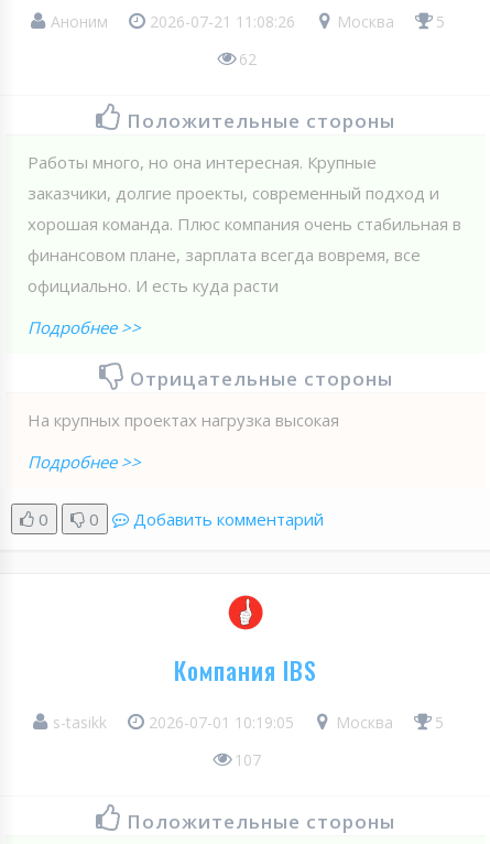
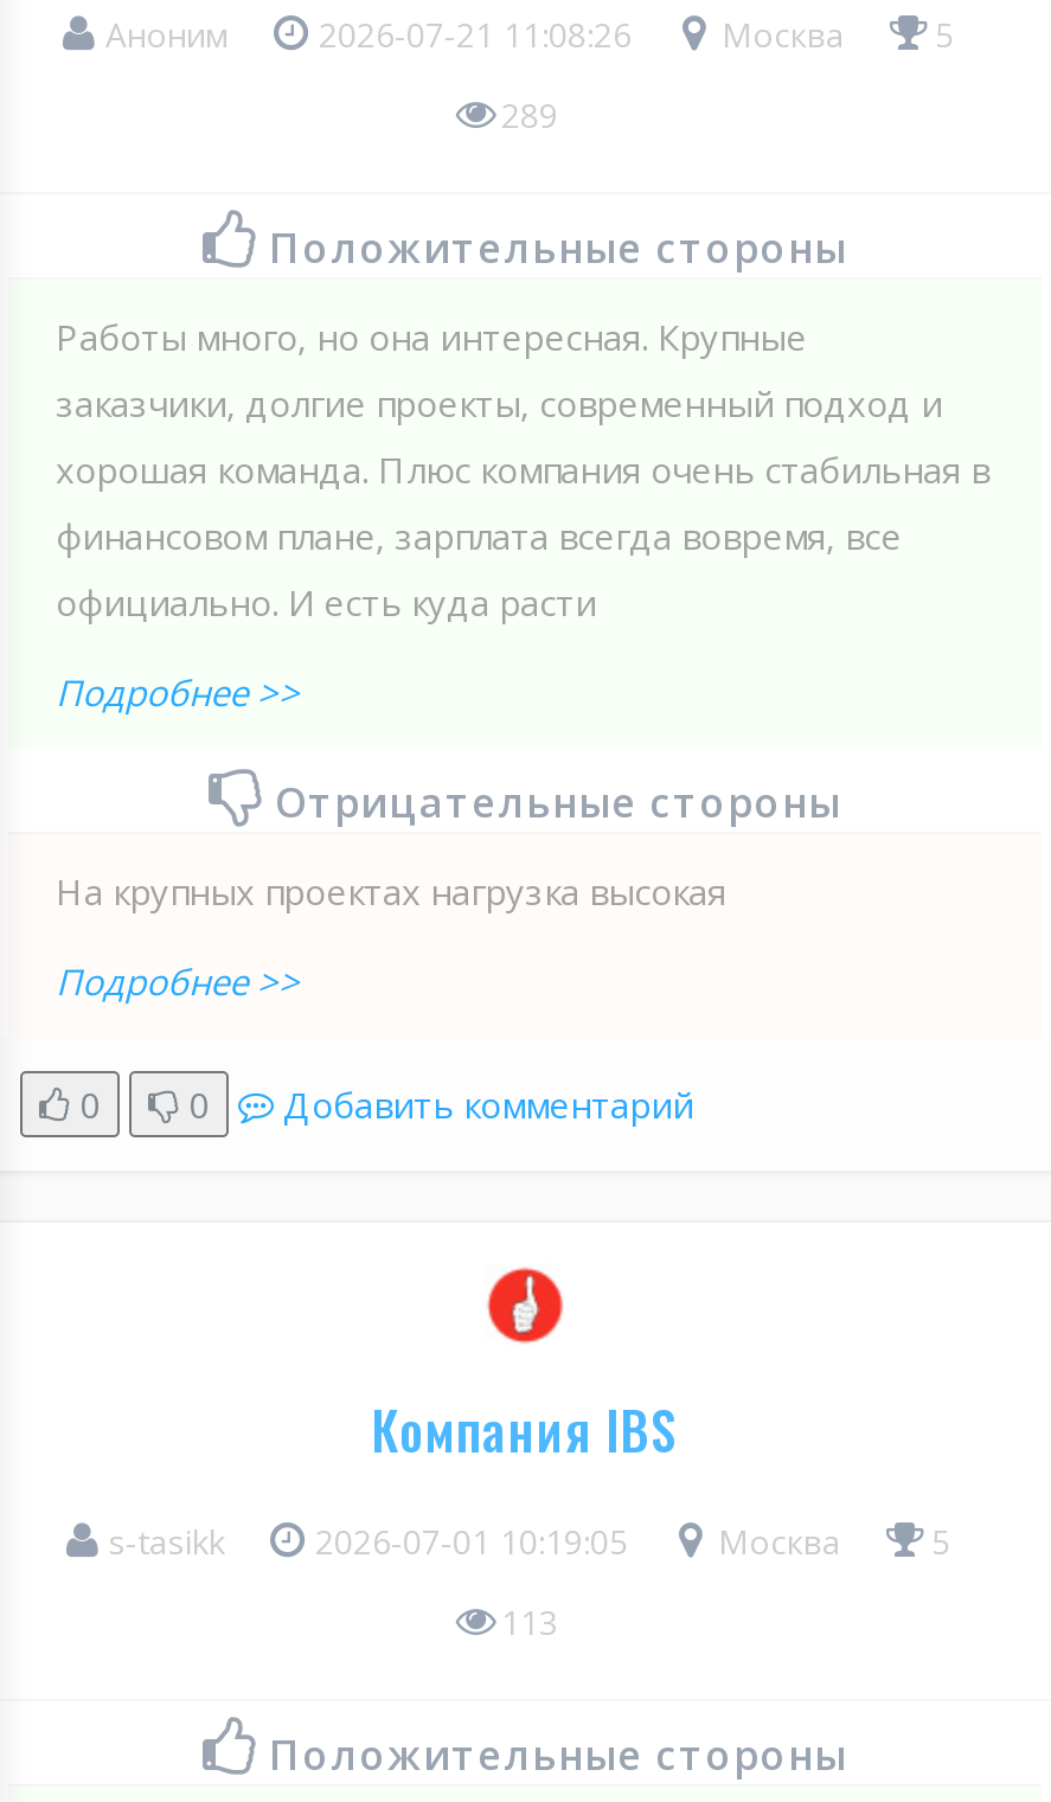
- 62
+ 289

- 107
+ 113
